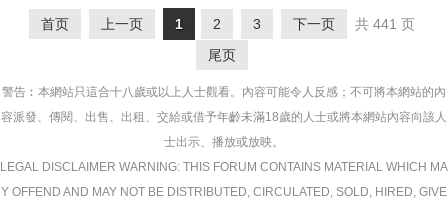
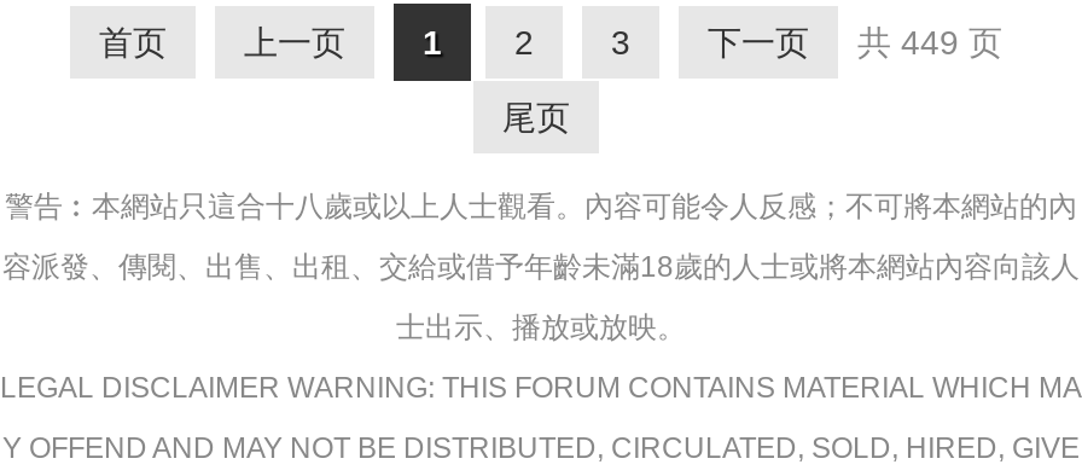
- 首页 上一页 1 2 3 下一页 共 441 页
+ 首页 上一页 1 2 3 下一页 共 449 页
